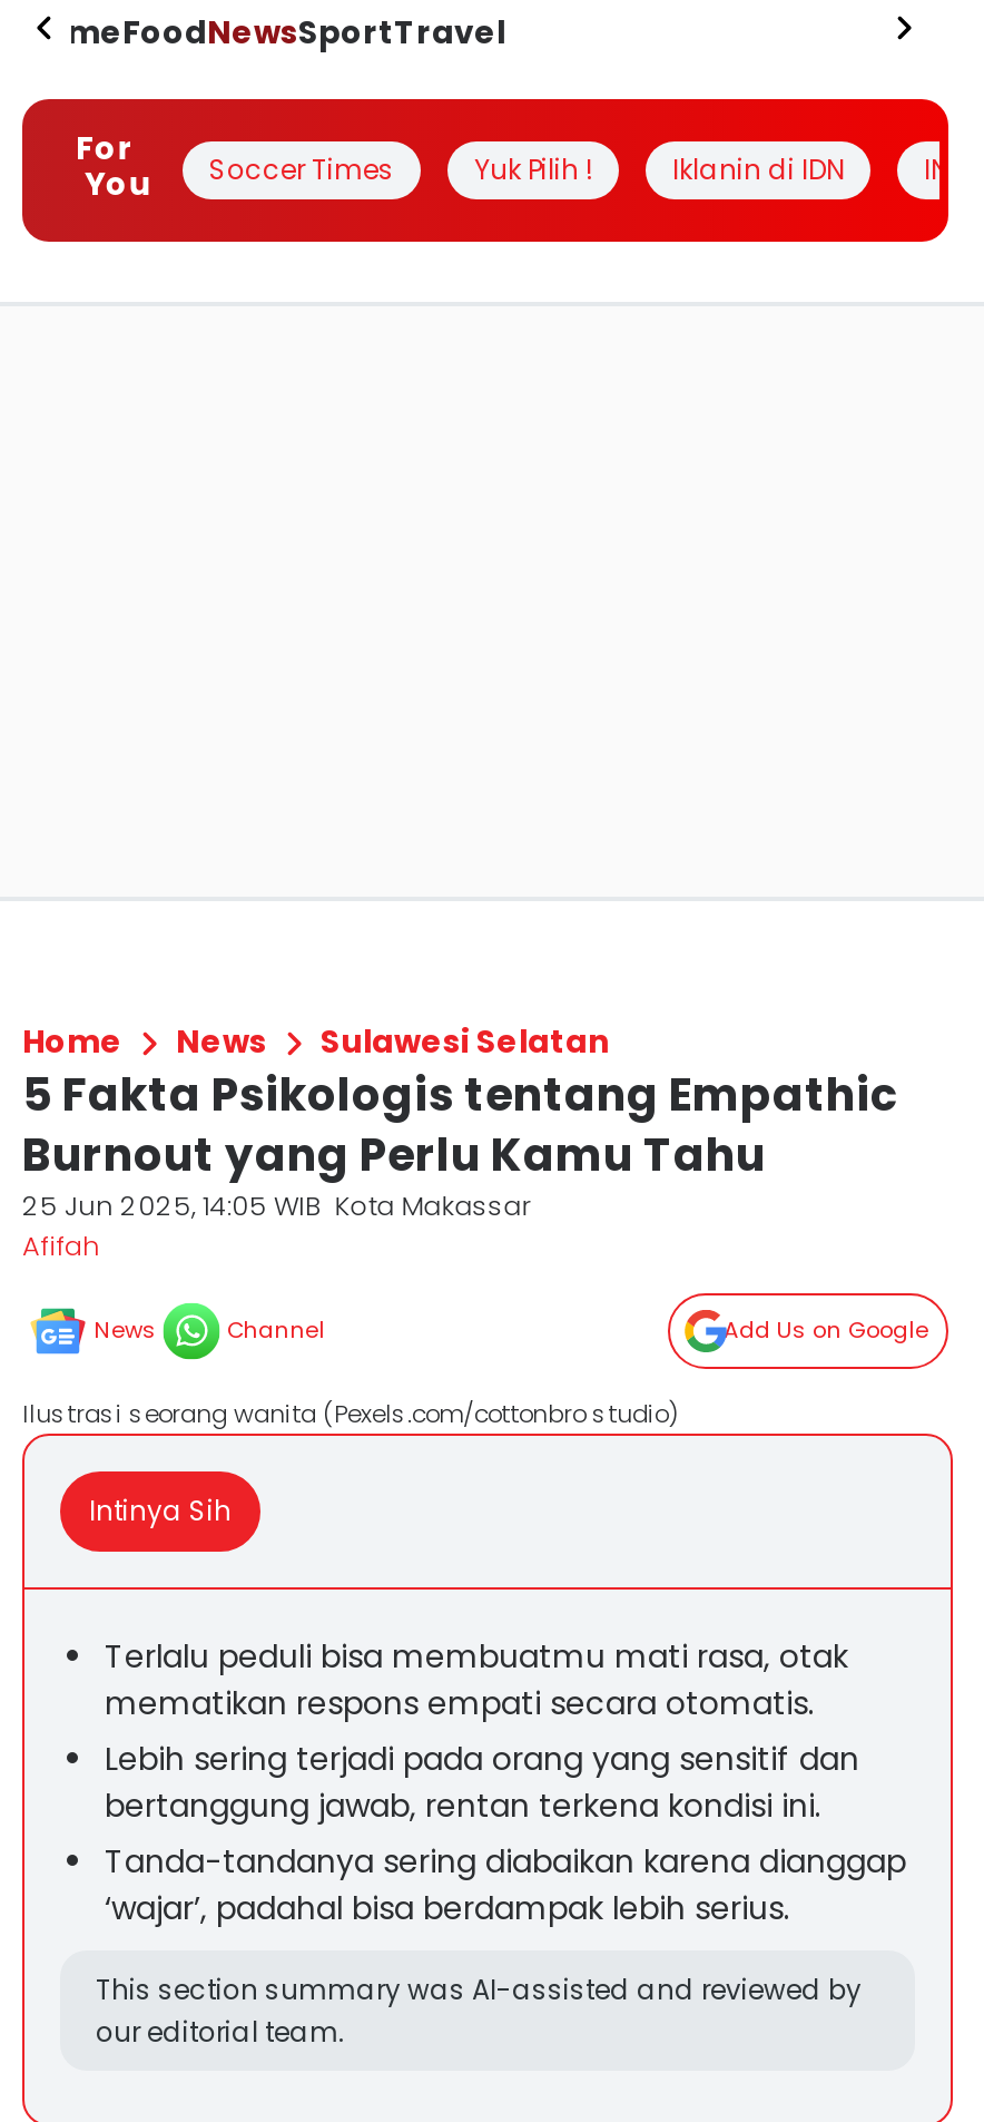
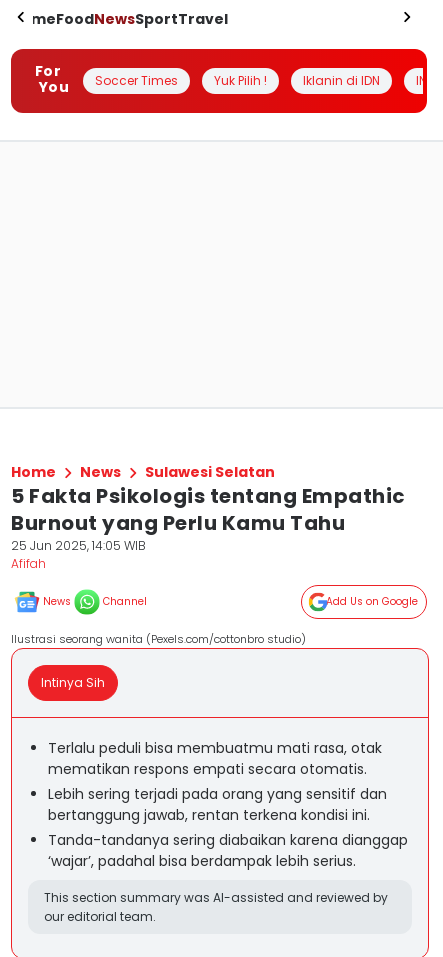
- 25 Jun 2025, 14:05 WIB Kota Makassar
+ 25 Jun 2025, 14:05 WIB
